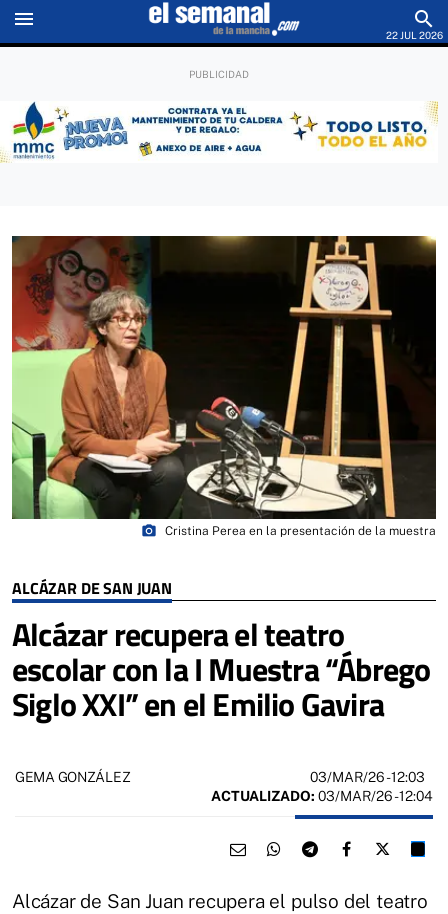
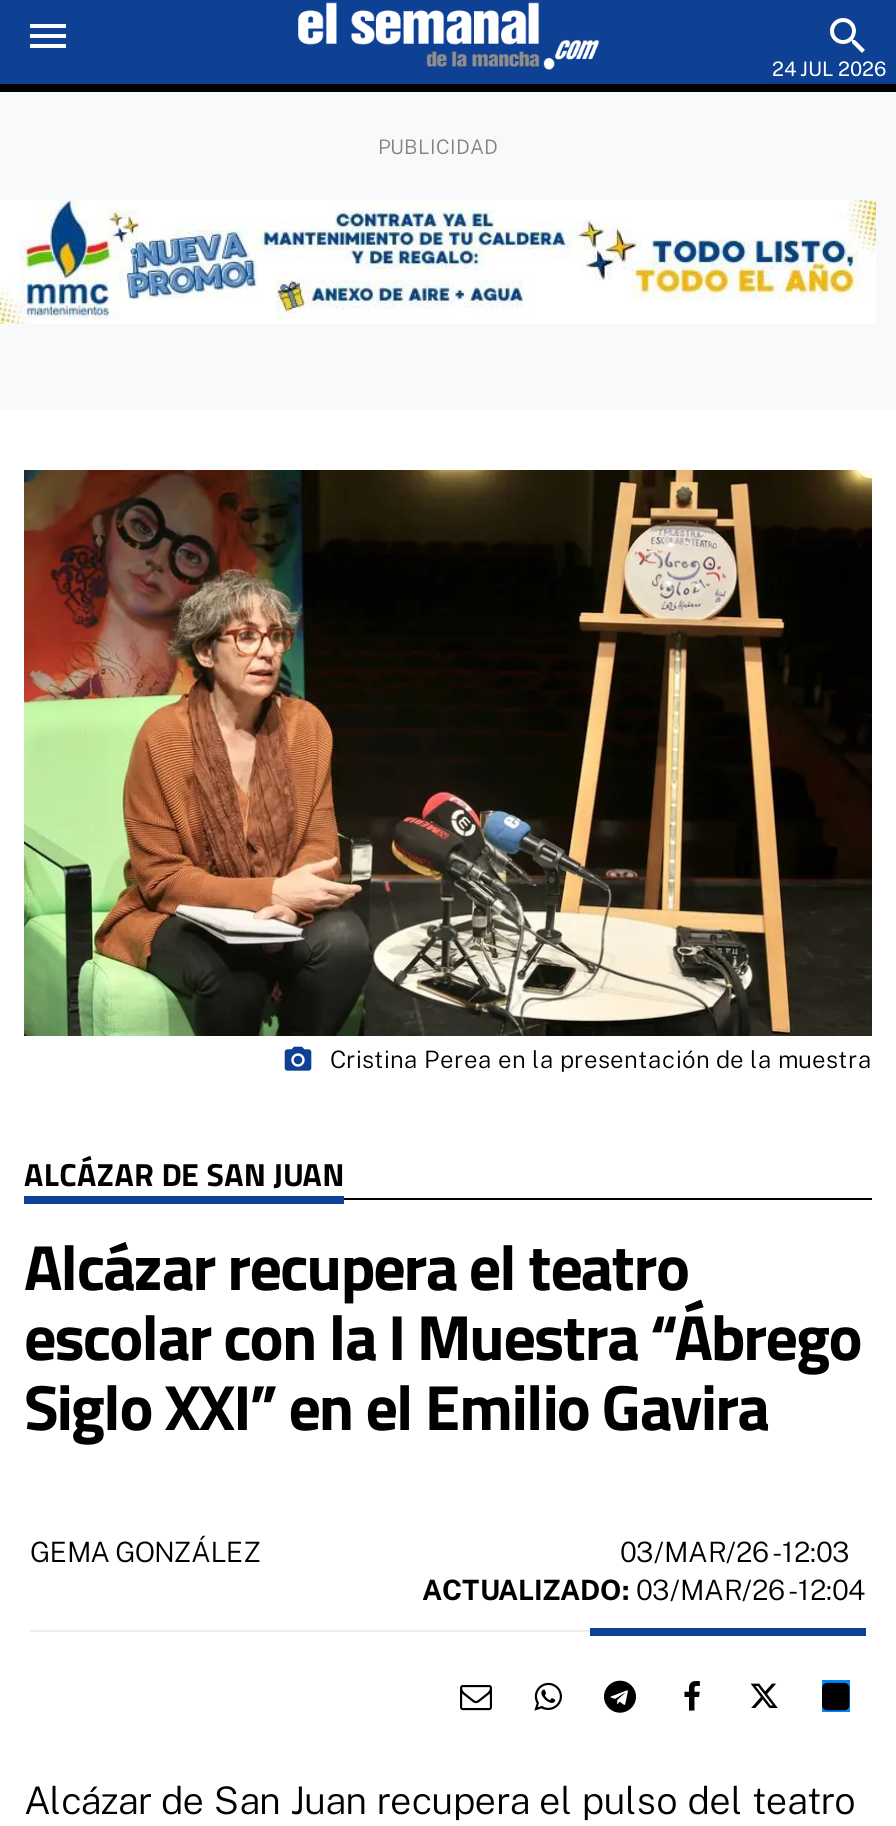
- 22 JUL 2026
+ 24 JUL 2026
